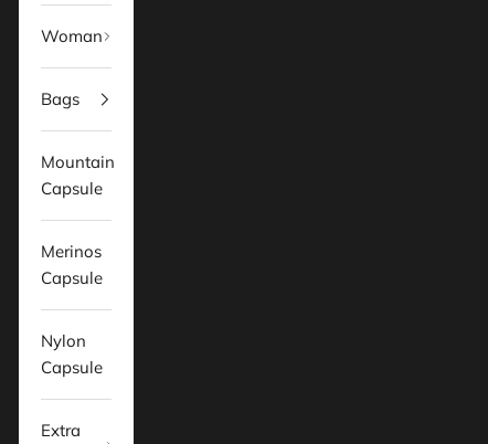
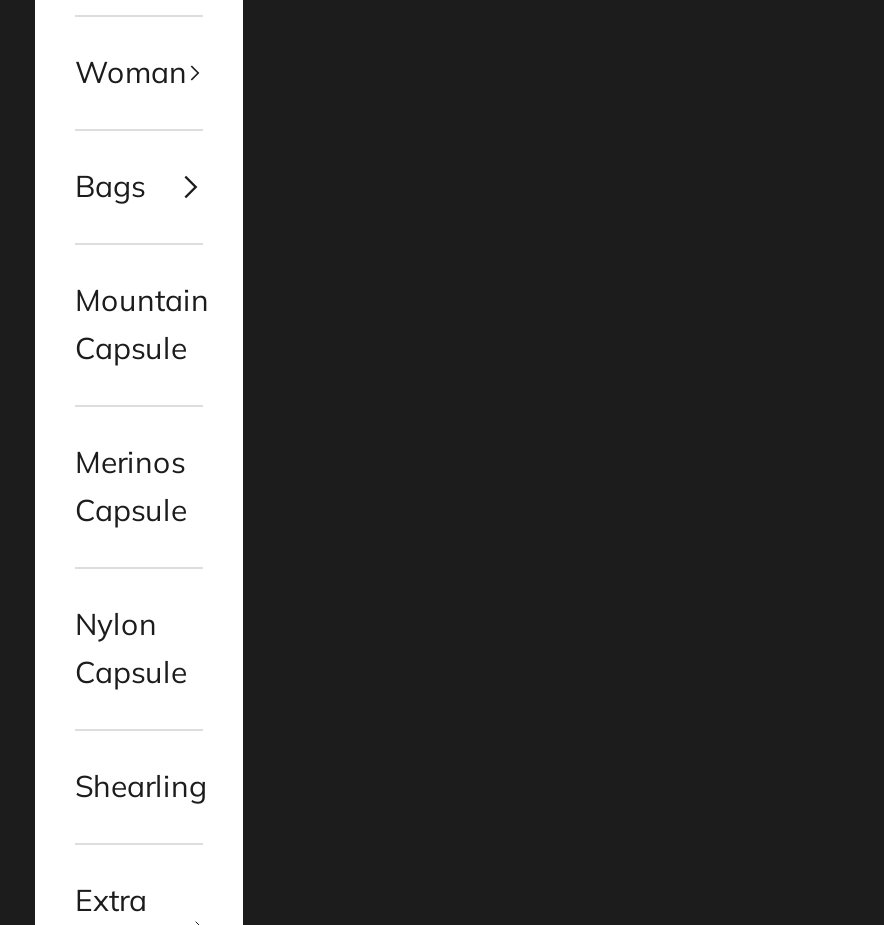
+ Shearling
